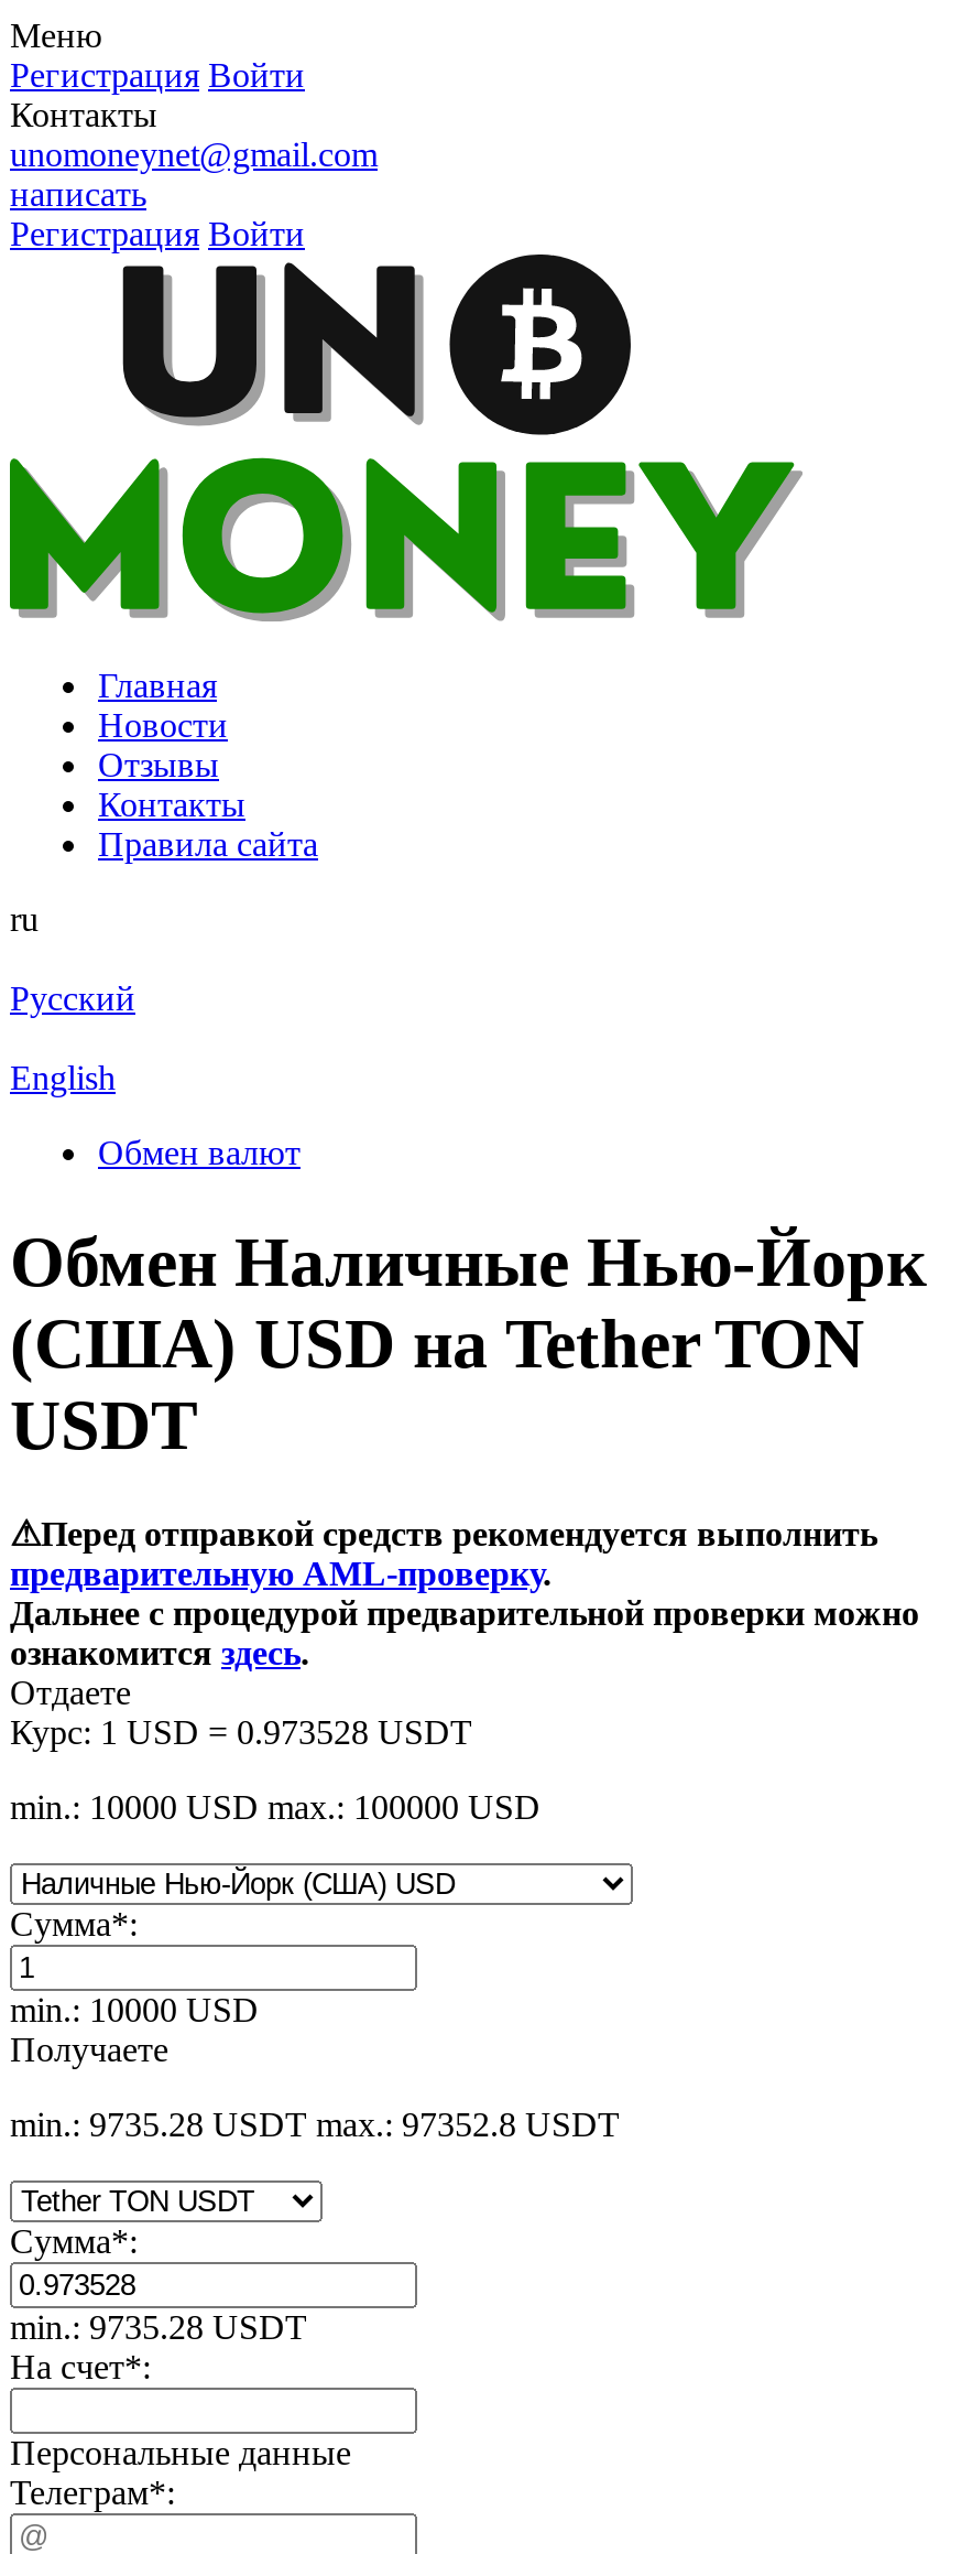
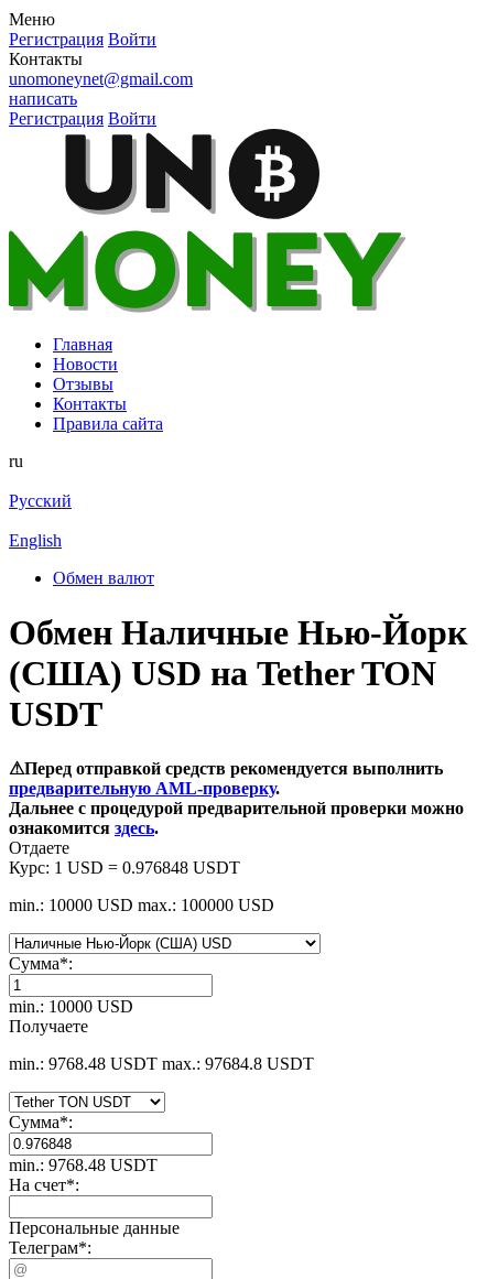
- Курс: 1 USD = 0.973528 USDT
+ Курс: 1 USD = 0.976848 USDT

- min.: 9735.28 USDT max.: 97352.8 USDT
+ min.: 9768.48 USDT max.: 97684.8 USDT

- min.: 9735.28 USDT
+ min.: 9768.48 USDT
